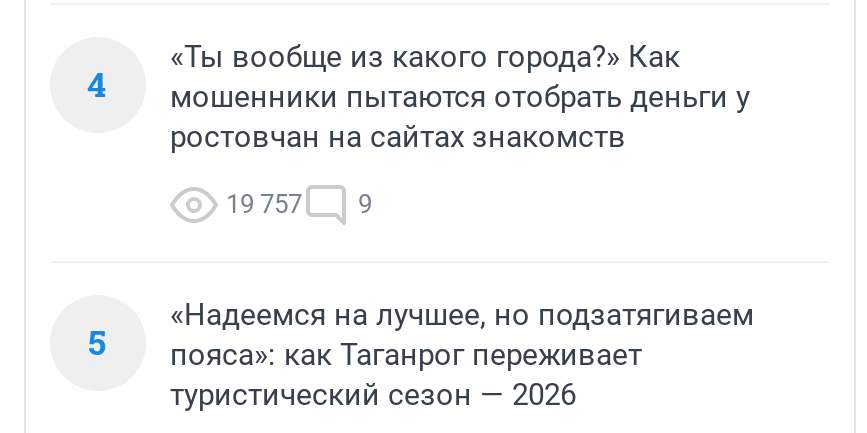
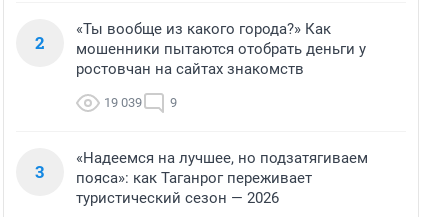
- 4 мошенники пытаются отобрать деньги у
+ 2 мошенники пытаются отобрать деньги у

- 19 757 9
+ 19 039 9

- 5 пояса»: как Таганрог переживает
+ 3 пояса»: как Таганрог переживает
